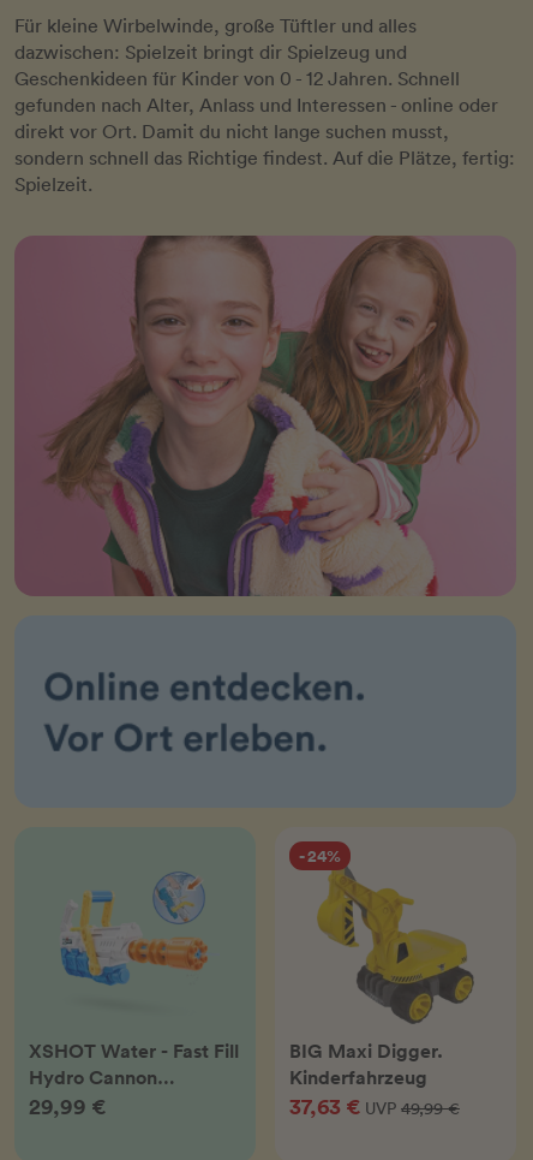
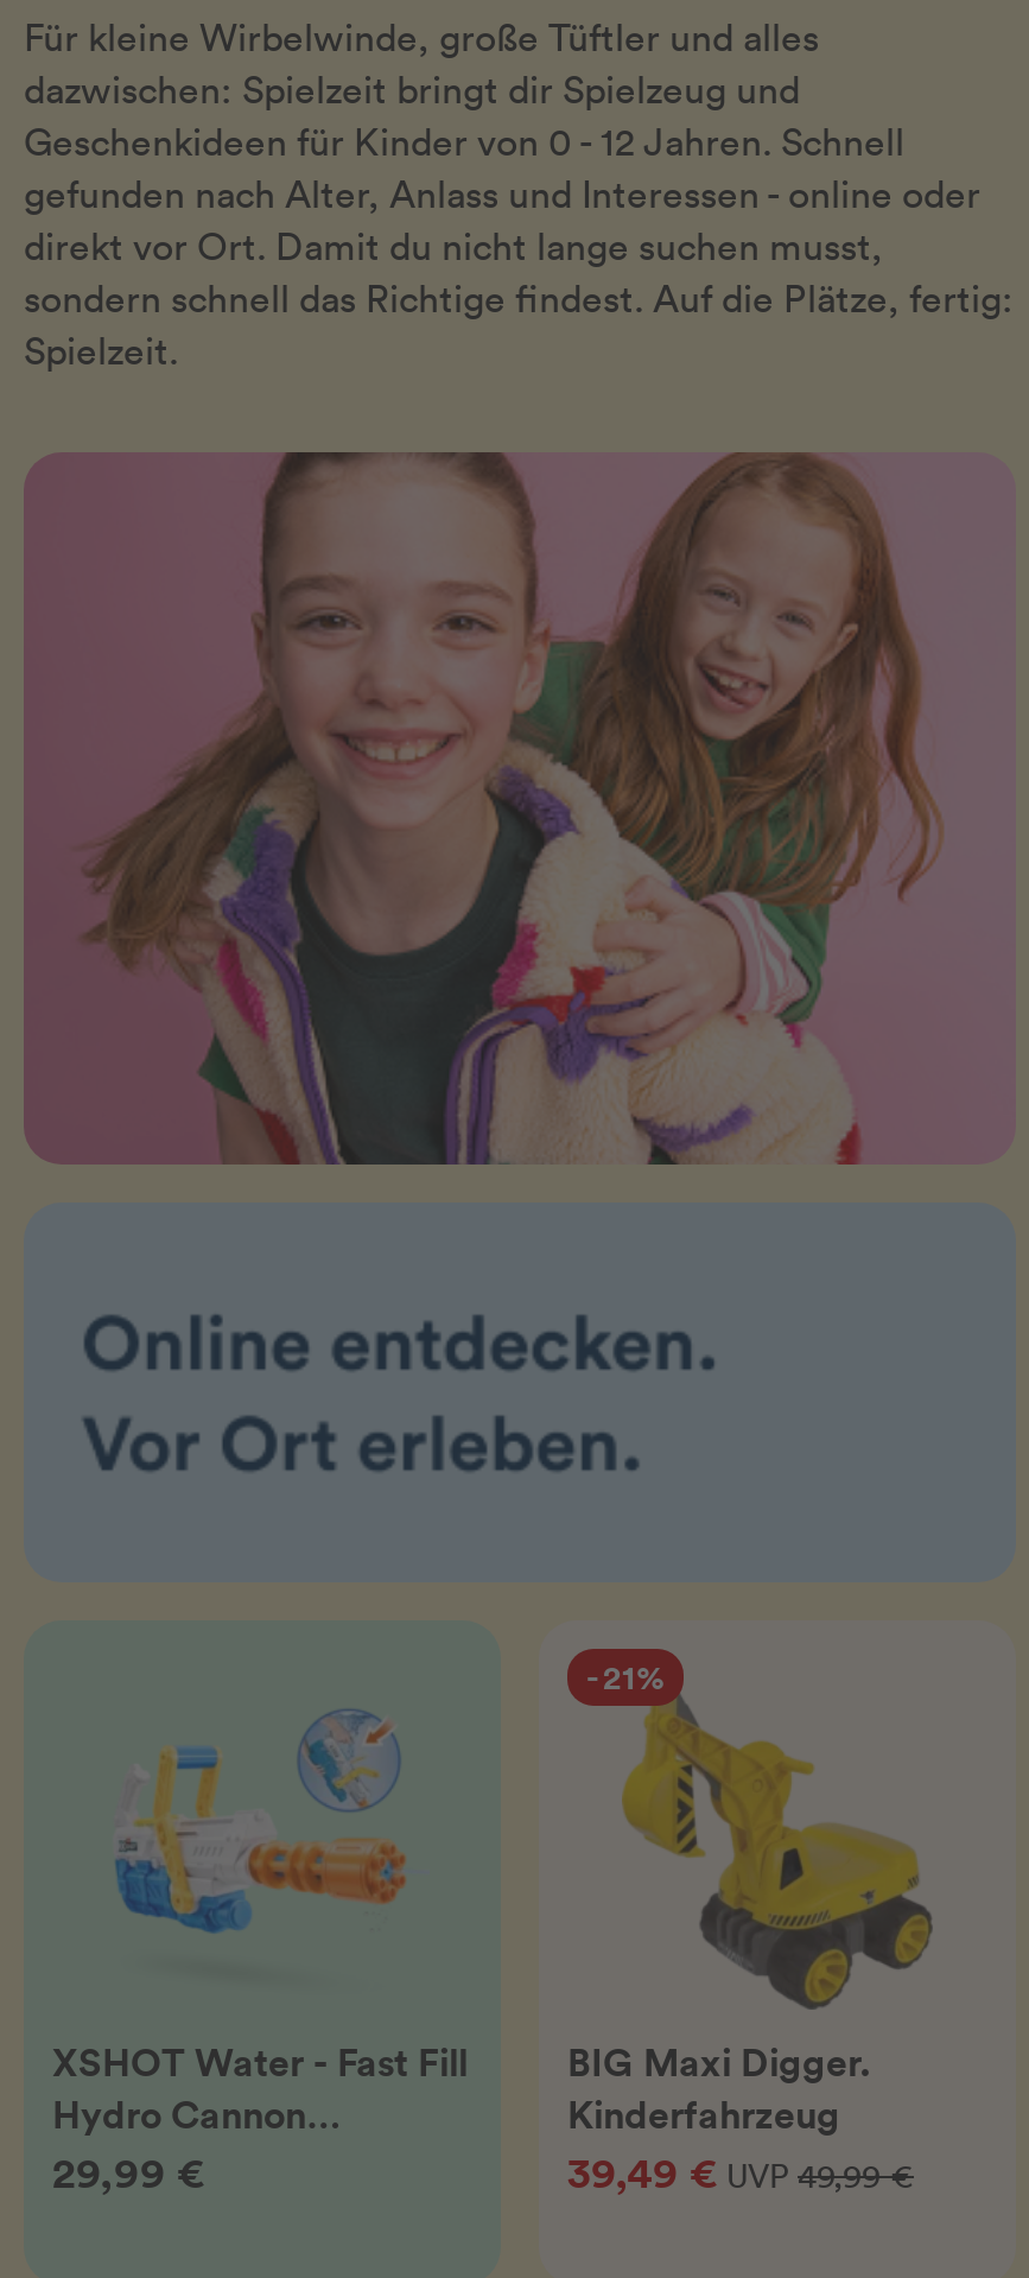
- - 24%
+ - 21%

- 37,63 €UVP 49,99 €
+ 39,49 €UVP 49,99 €
